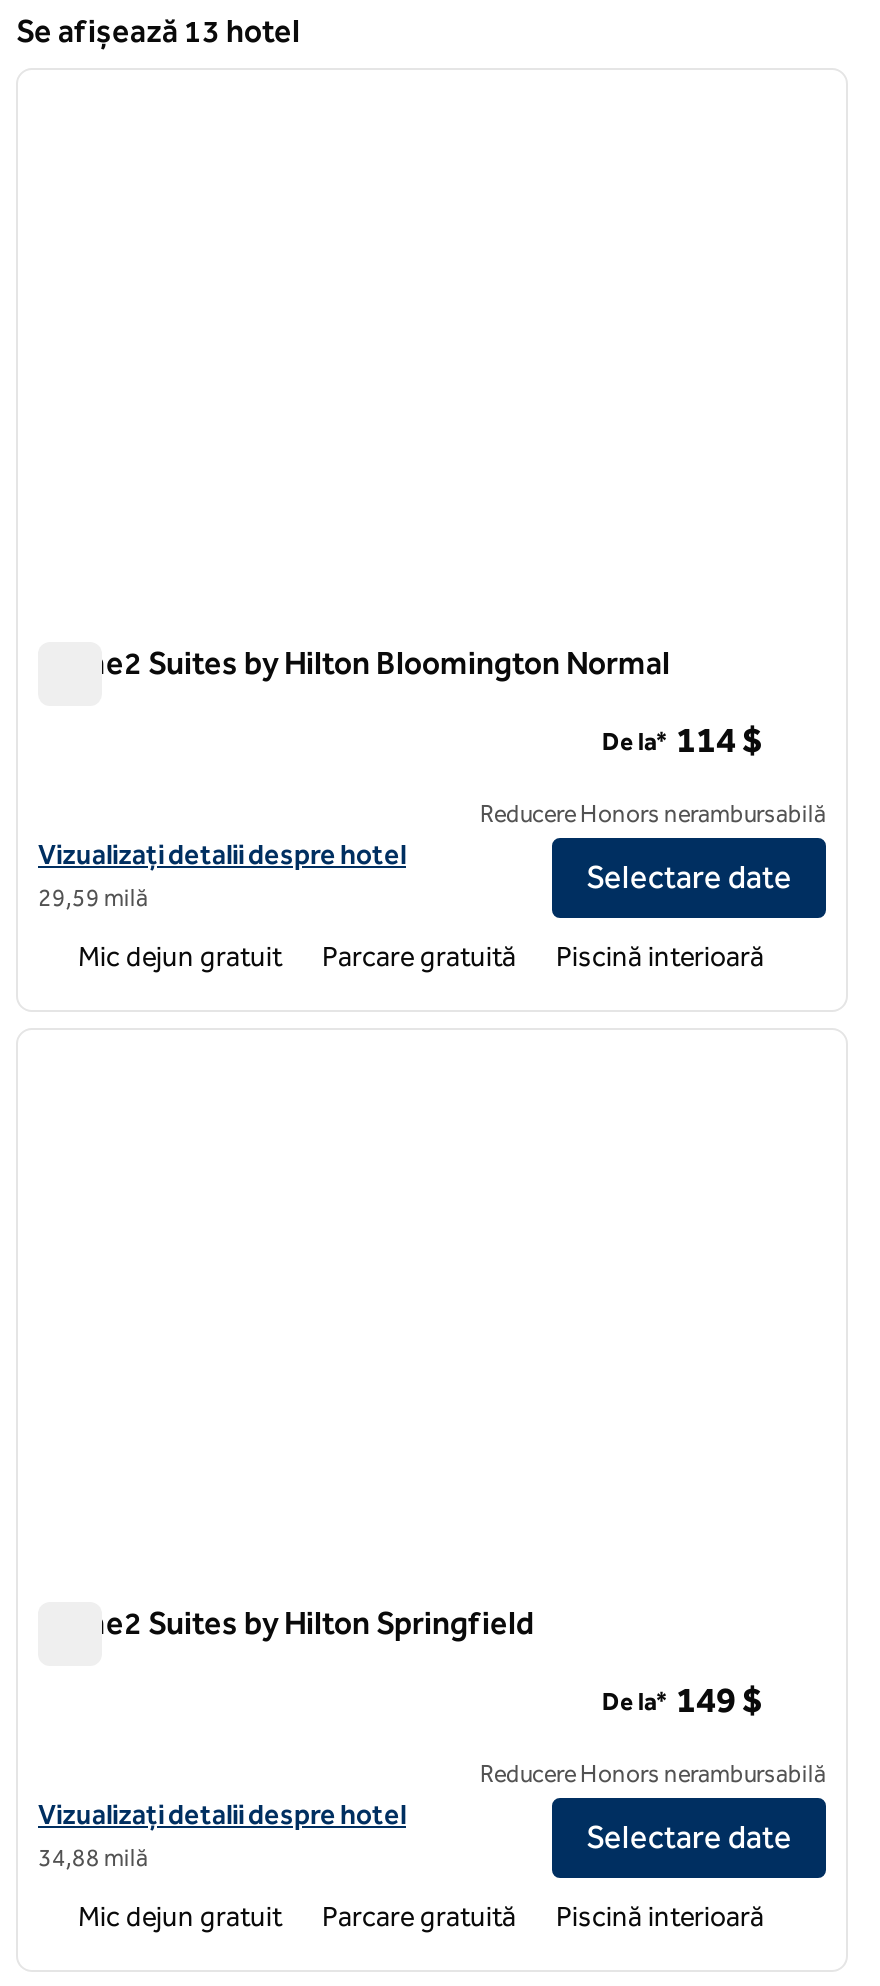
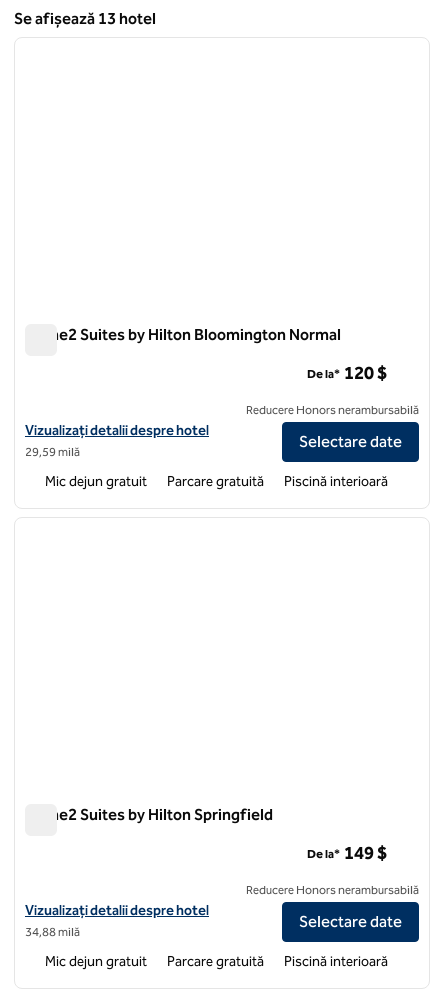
- De la* 114 $
+ De la* 120 $
